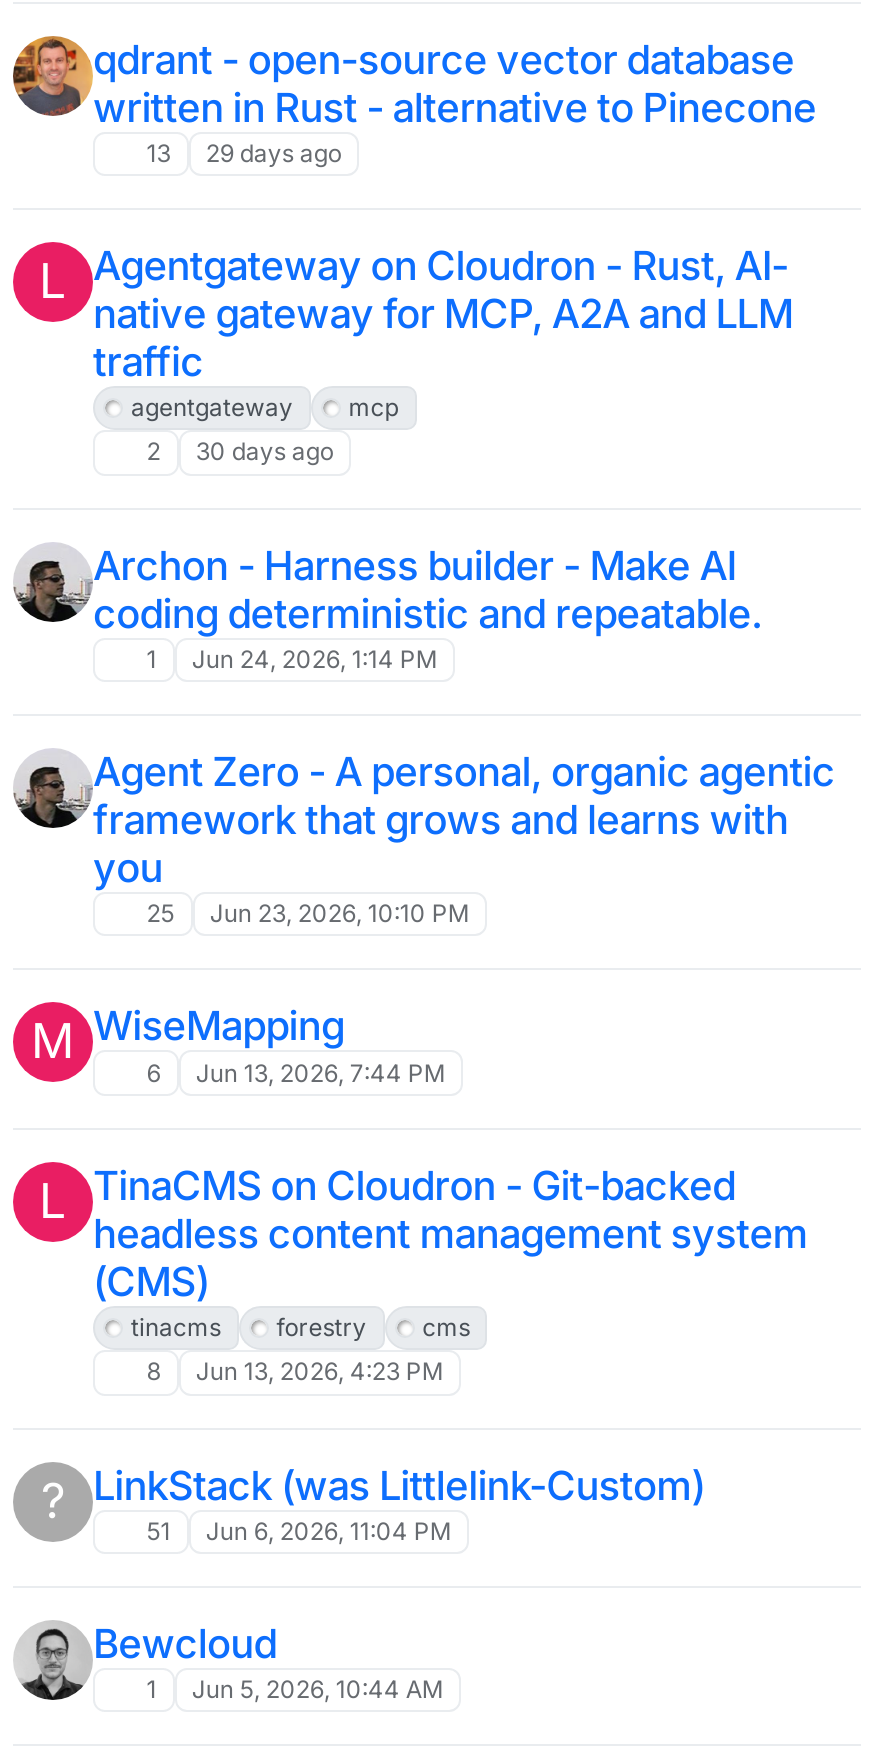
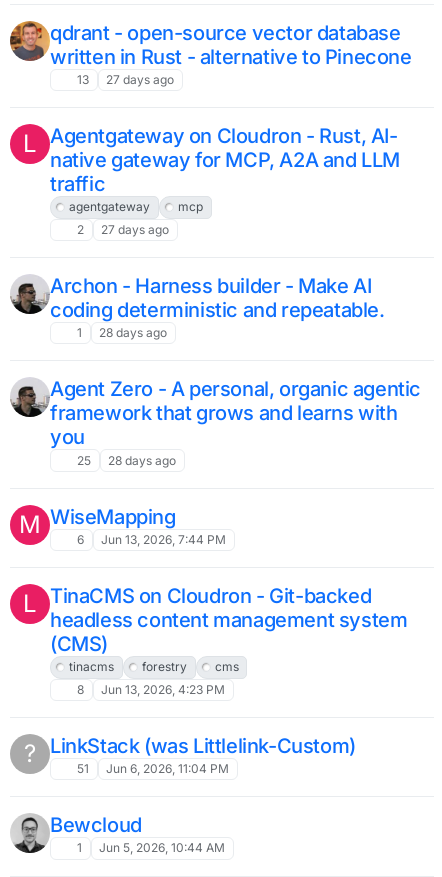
- 13 29 days ago
+ 13 27 days ago

- 2 30 days ago
+ 2 27 days ago

- 1 Jun 24, 2026, 1:14 PM
+ 1 28 days ago

- 25 Jun 23, 2026, 10:10 PM
+ 25 28 days ago
